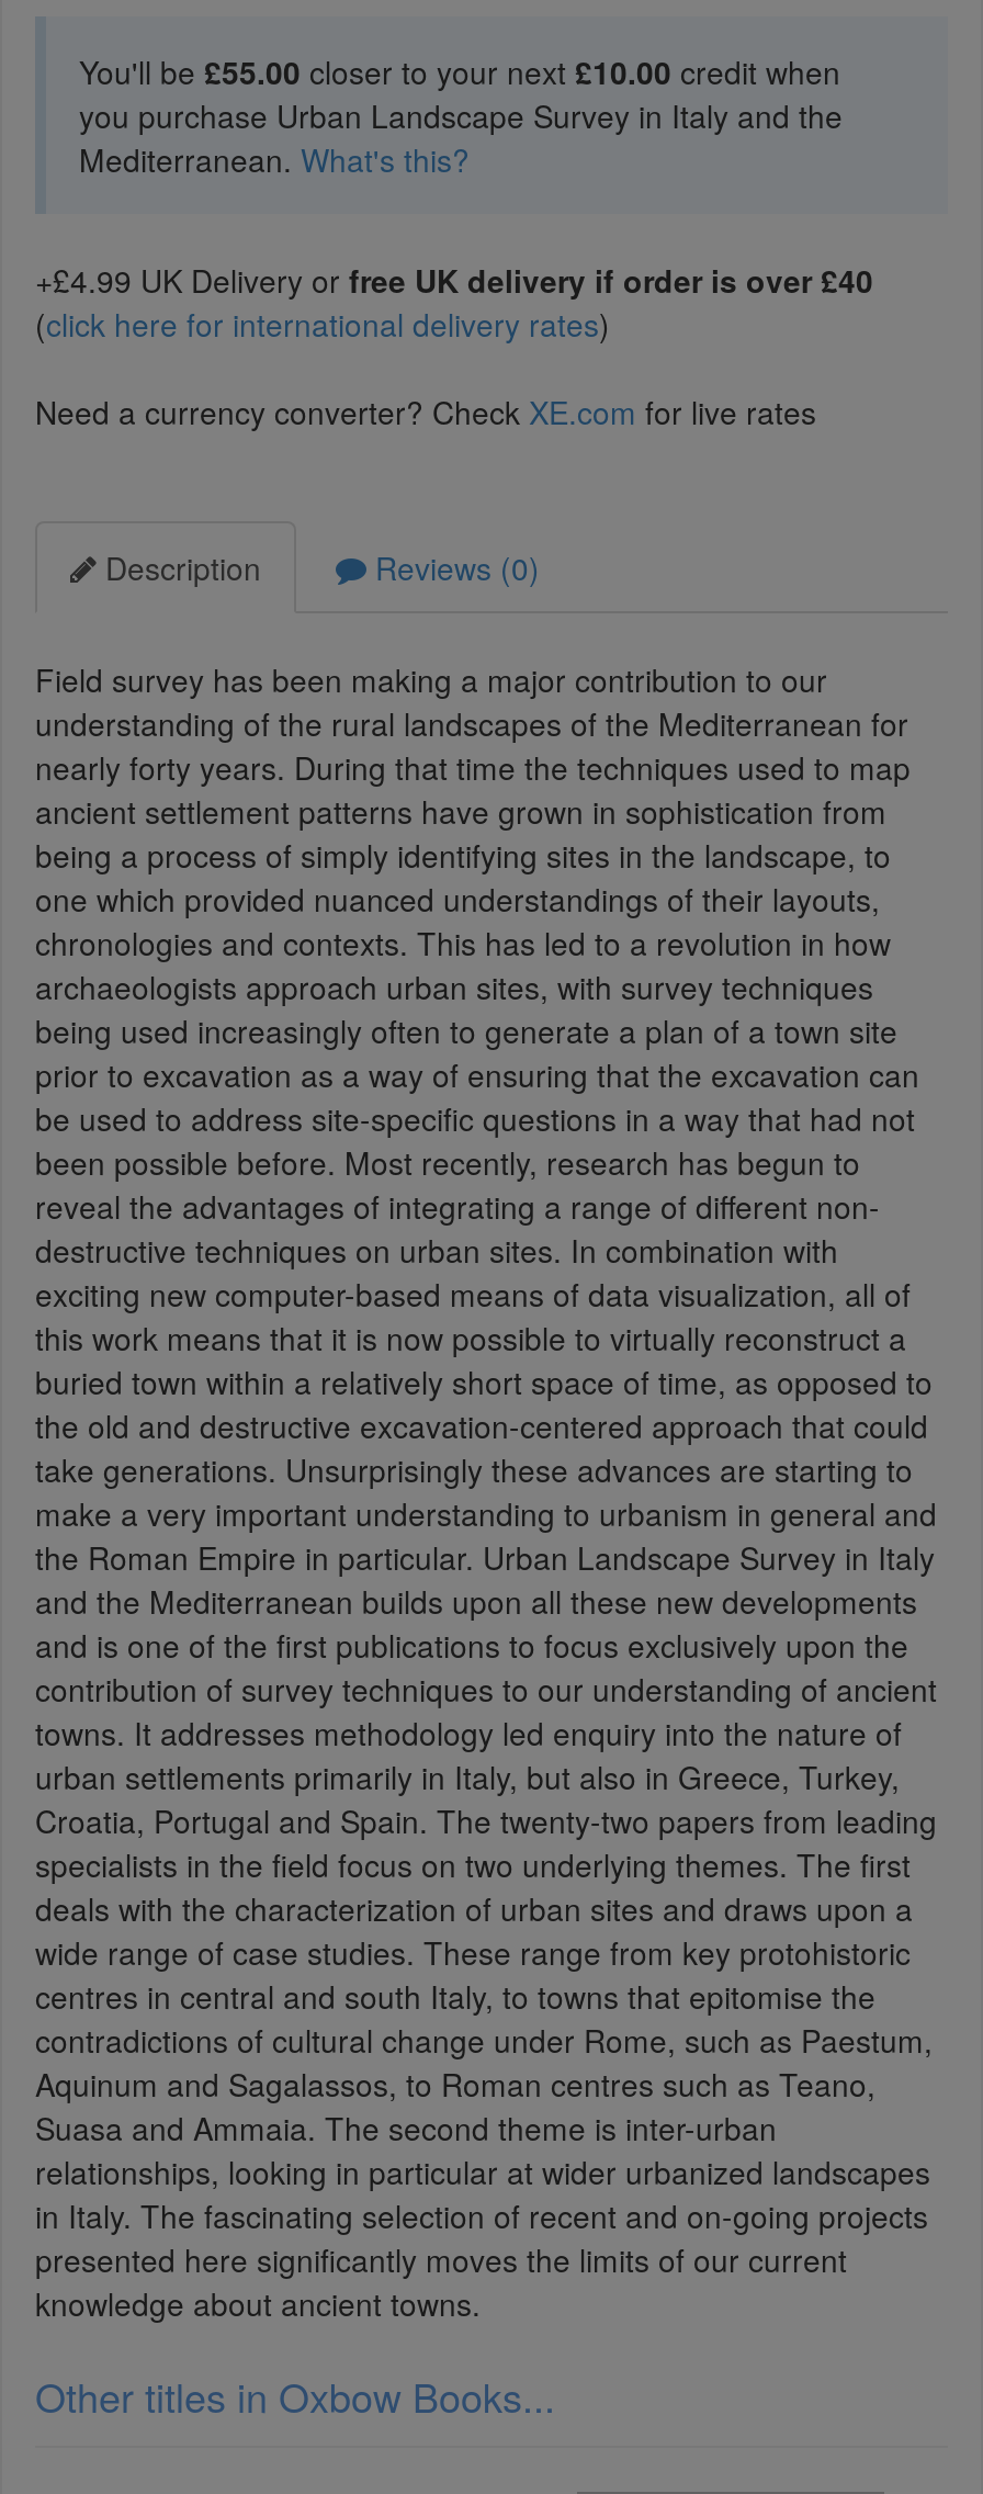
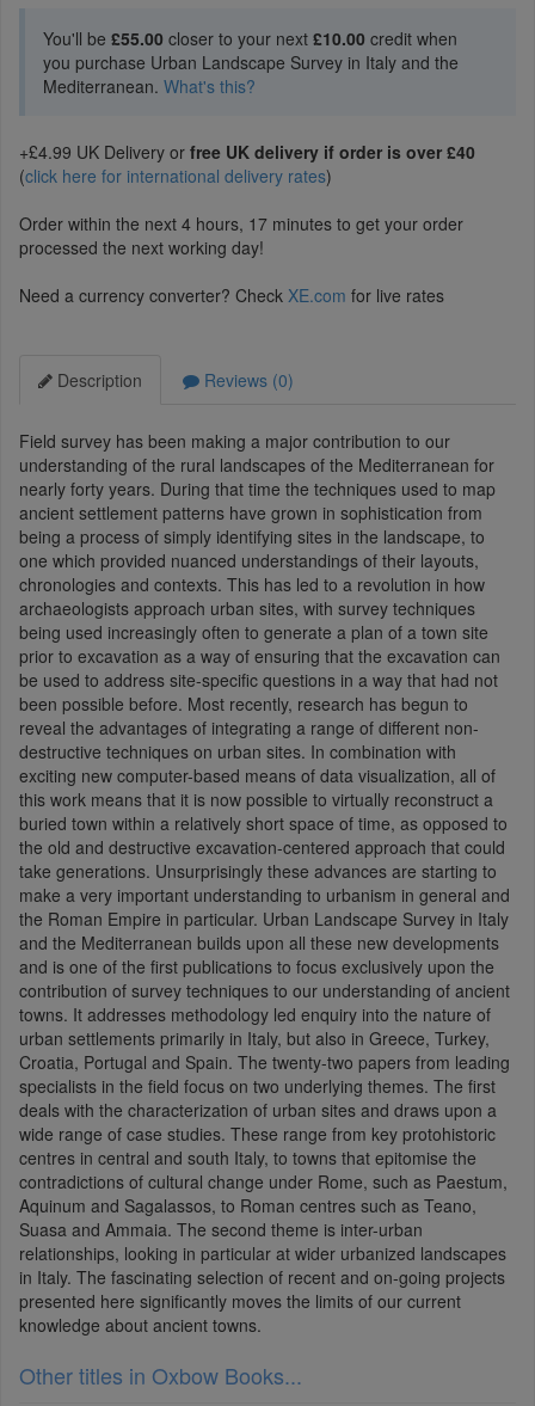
+ Order within the next 4 hours, 17 minutes to get your order
+ processed the next working day!
